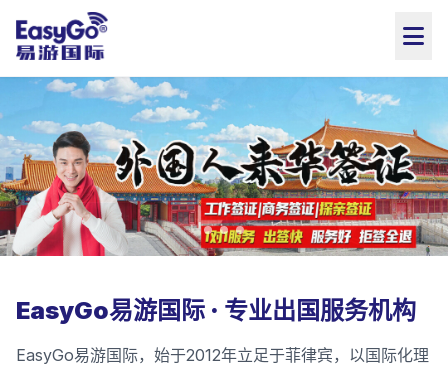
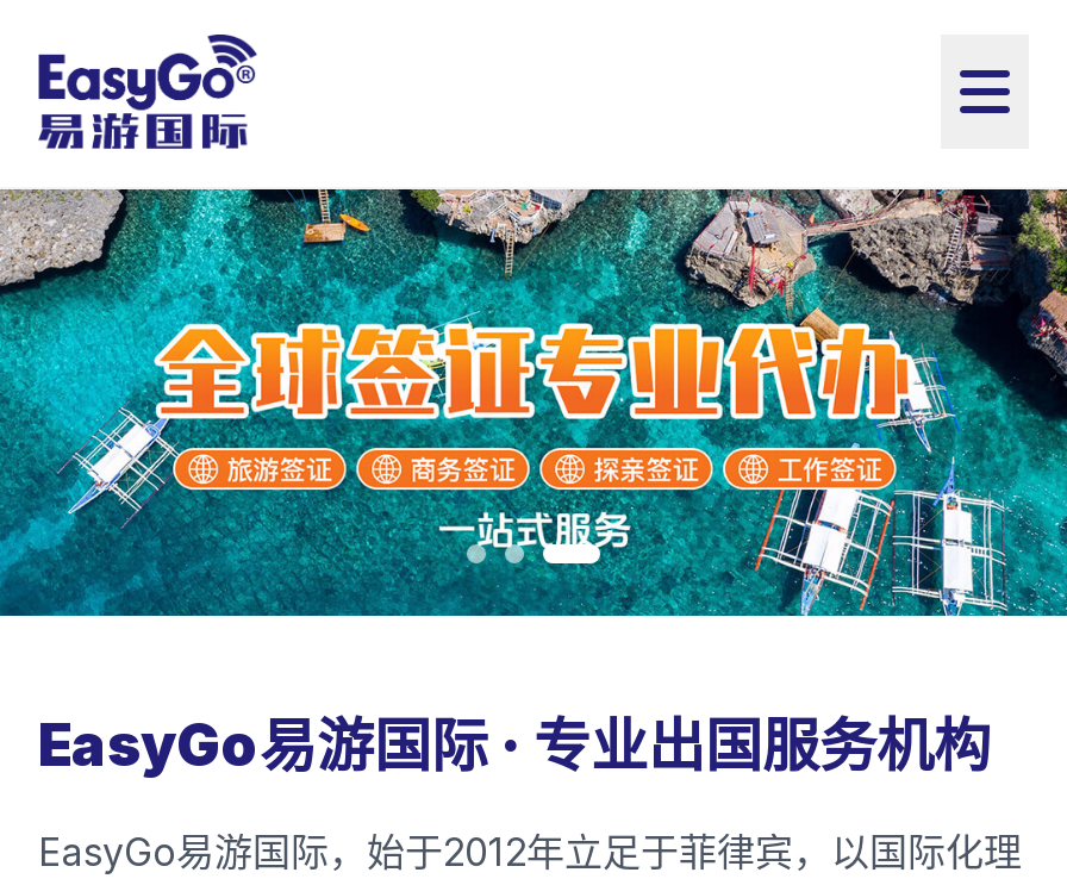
- [image]
+ [image]
